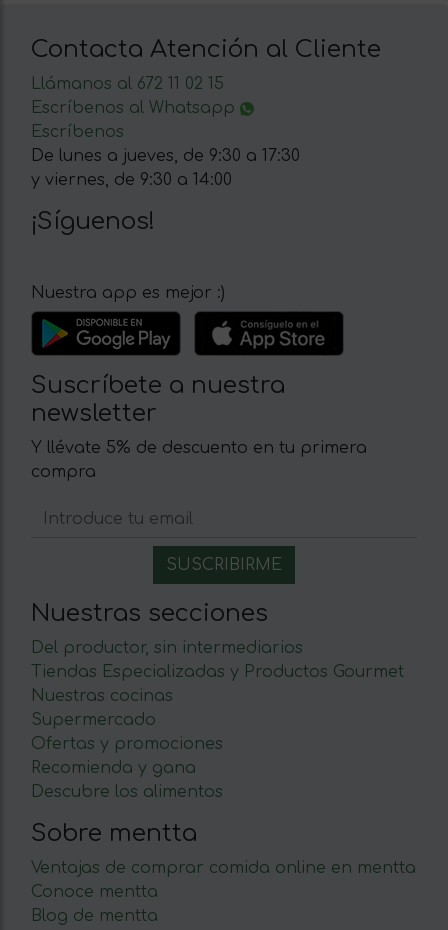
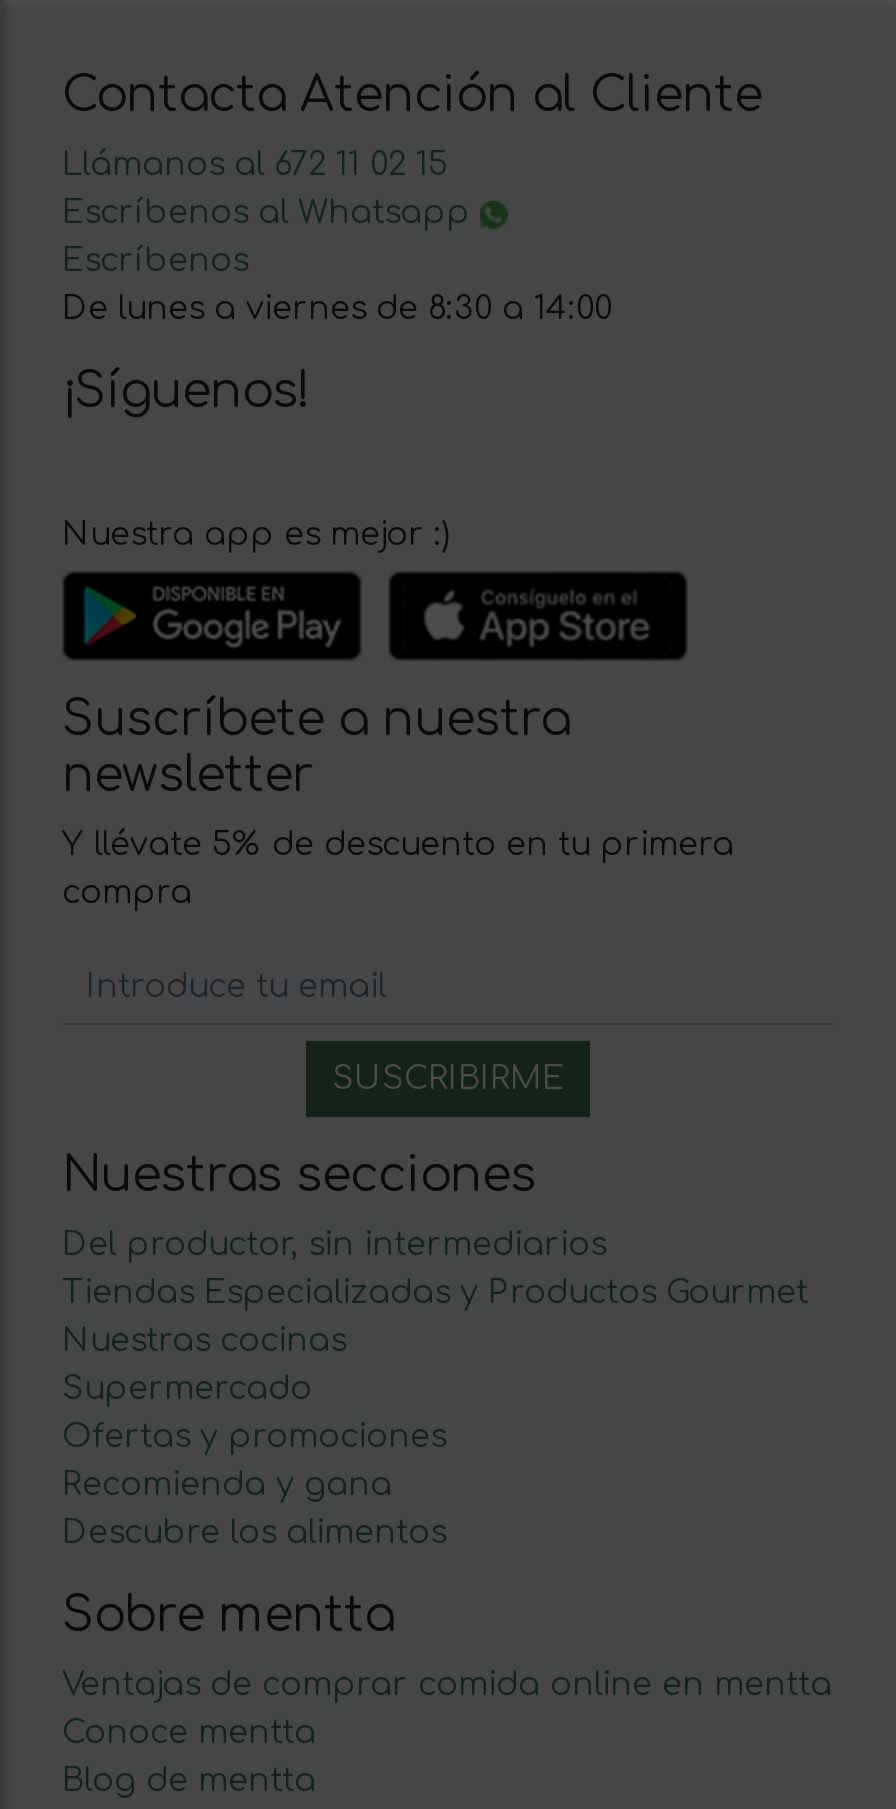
- De lunes a jueves, de 9:30 a 17:30
- y viernes, de 9:30 a 14:00
+ De lunes a viernes de 8:30 a 14:00
